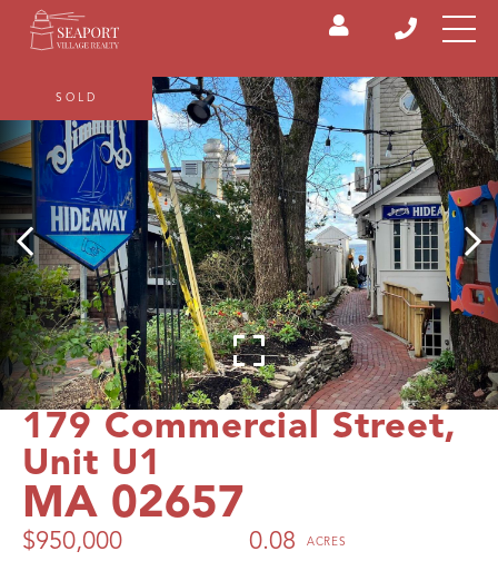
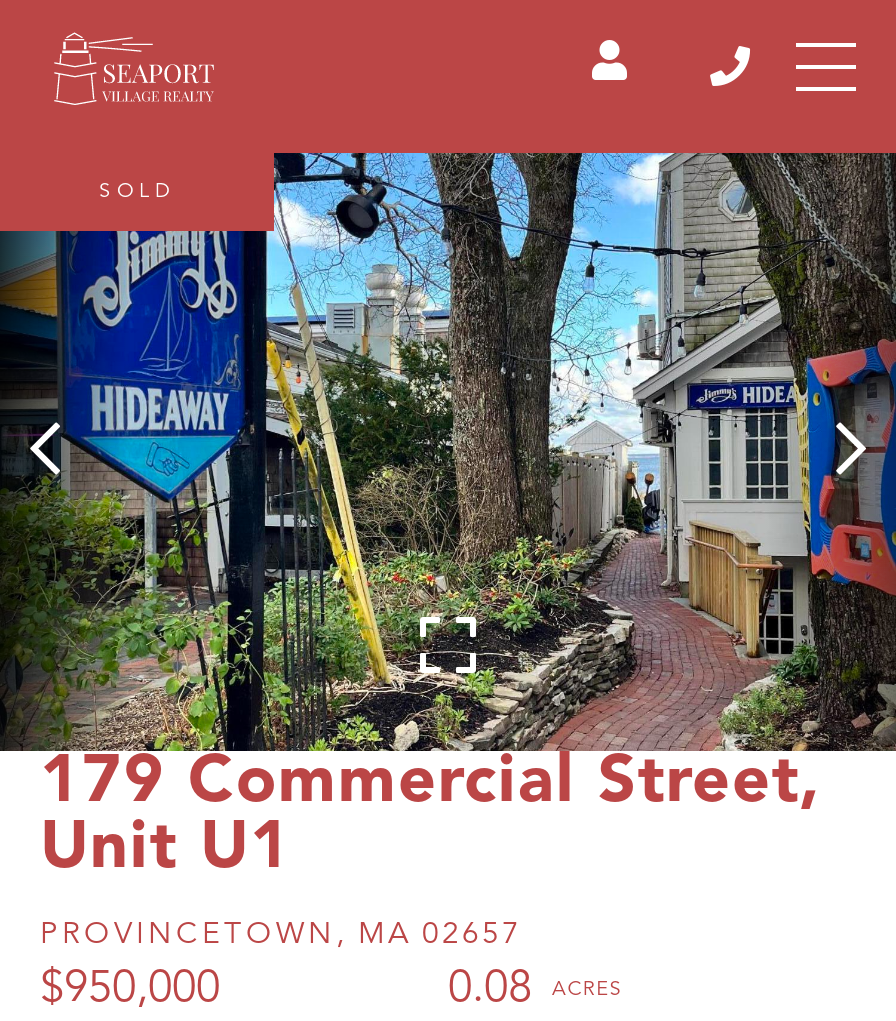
- MA 02657
+ PROVINCETOWN, MA 02657
